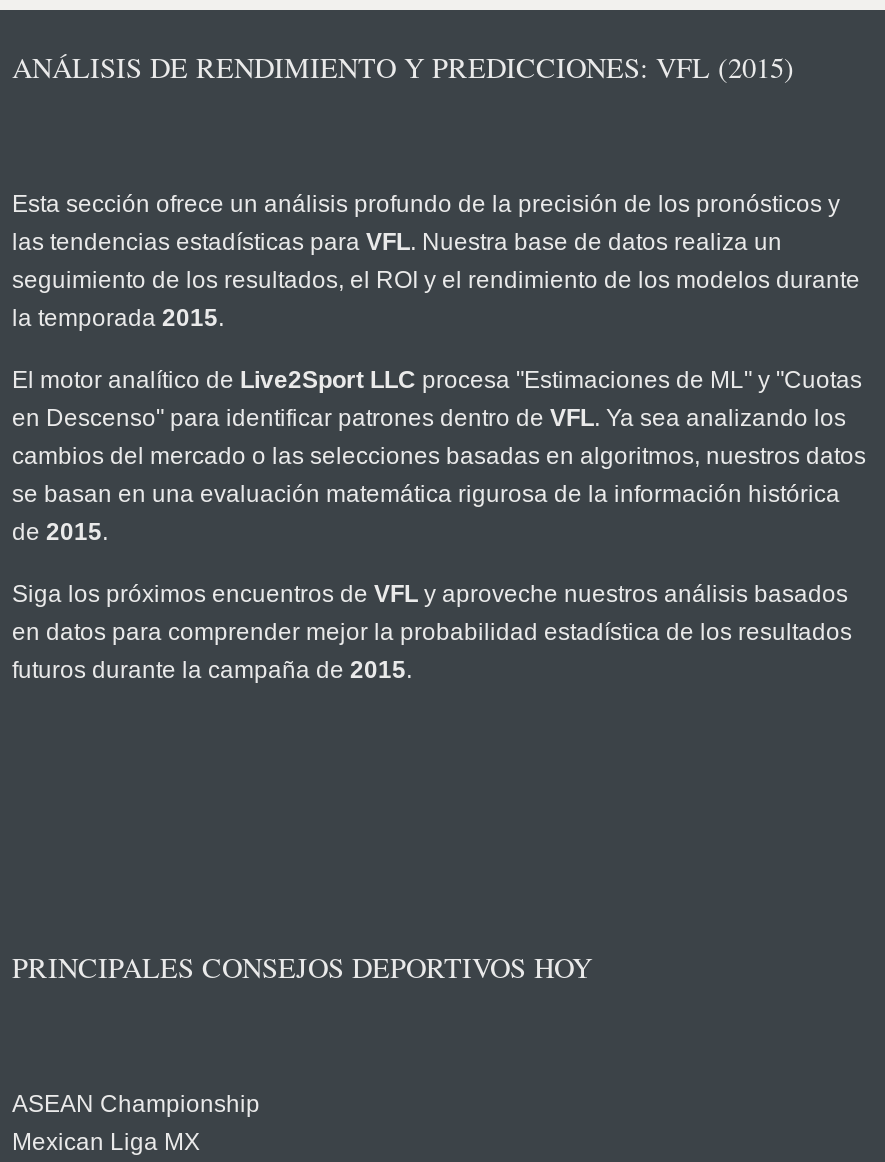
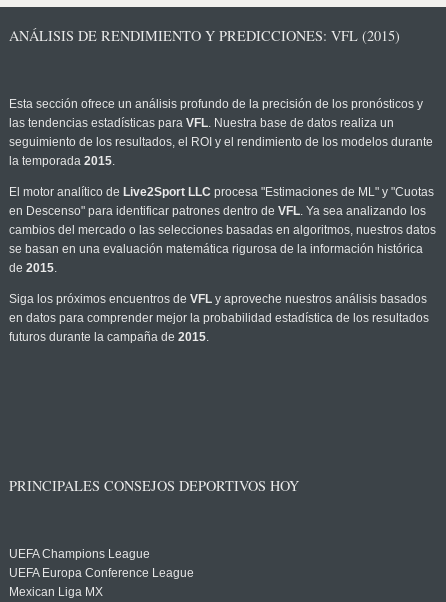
- ASEAN Championship
+ UEFA Champions League
+ UEFA Europa Conference League
